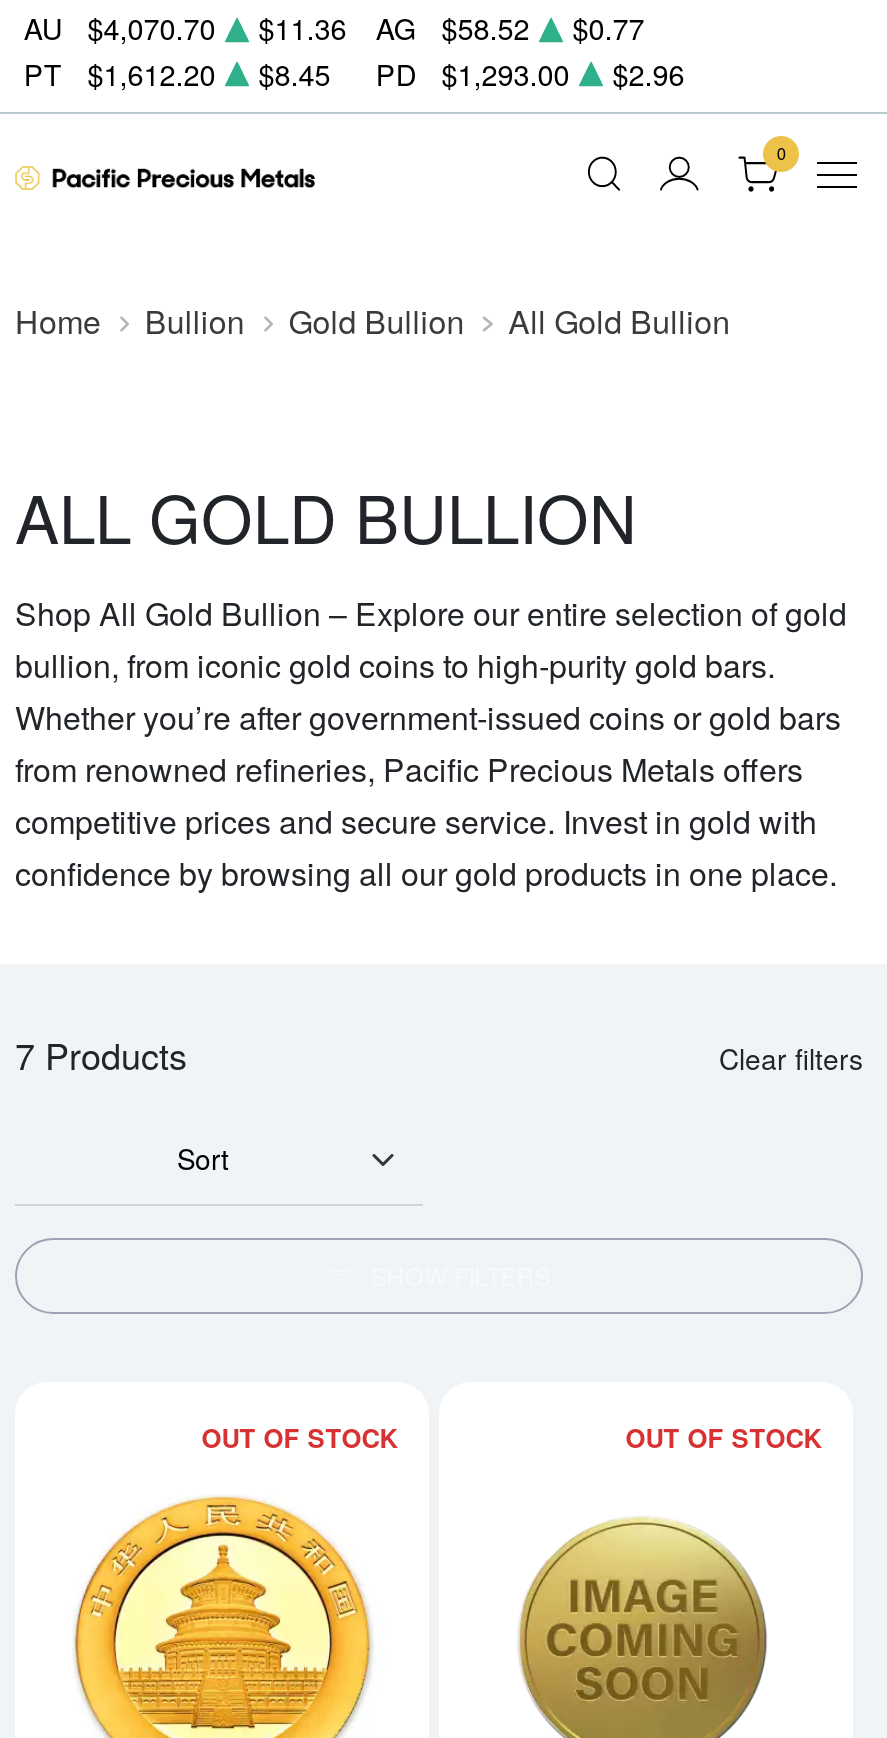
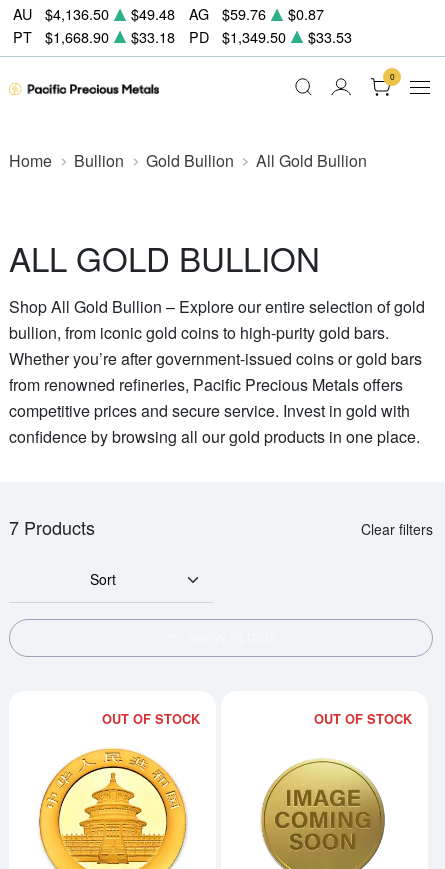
- $4,070.70
+ $4,136.50

- $11.36
+ $49.48

- $58.52
+ $59.76

- $0.77
+ $0.87

- $1,612.20
+ $1,668.90

- $8.45
+ $33.18

- $1,293.00
+ $1,349.50

- $2.96
+ $33.53
